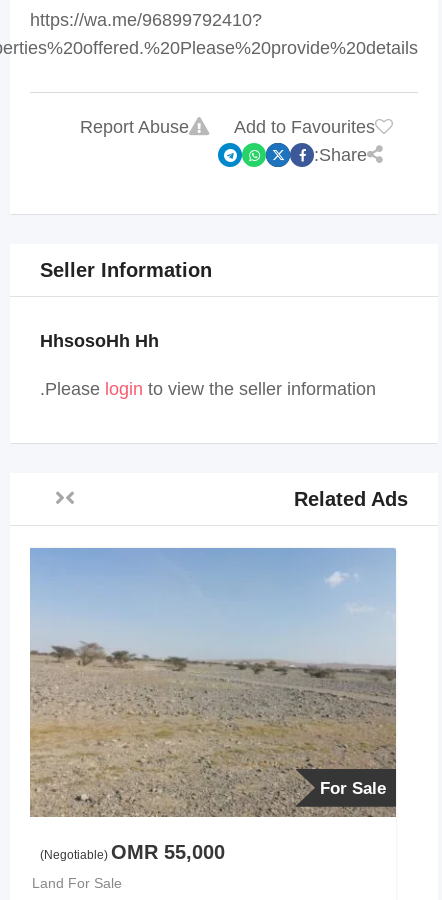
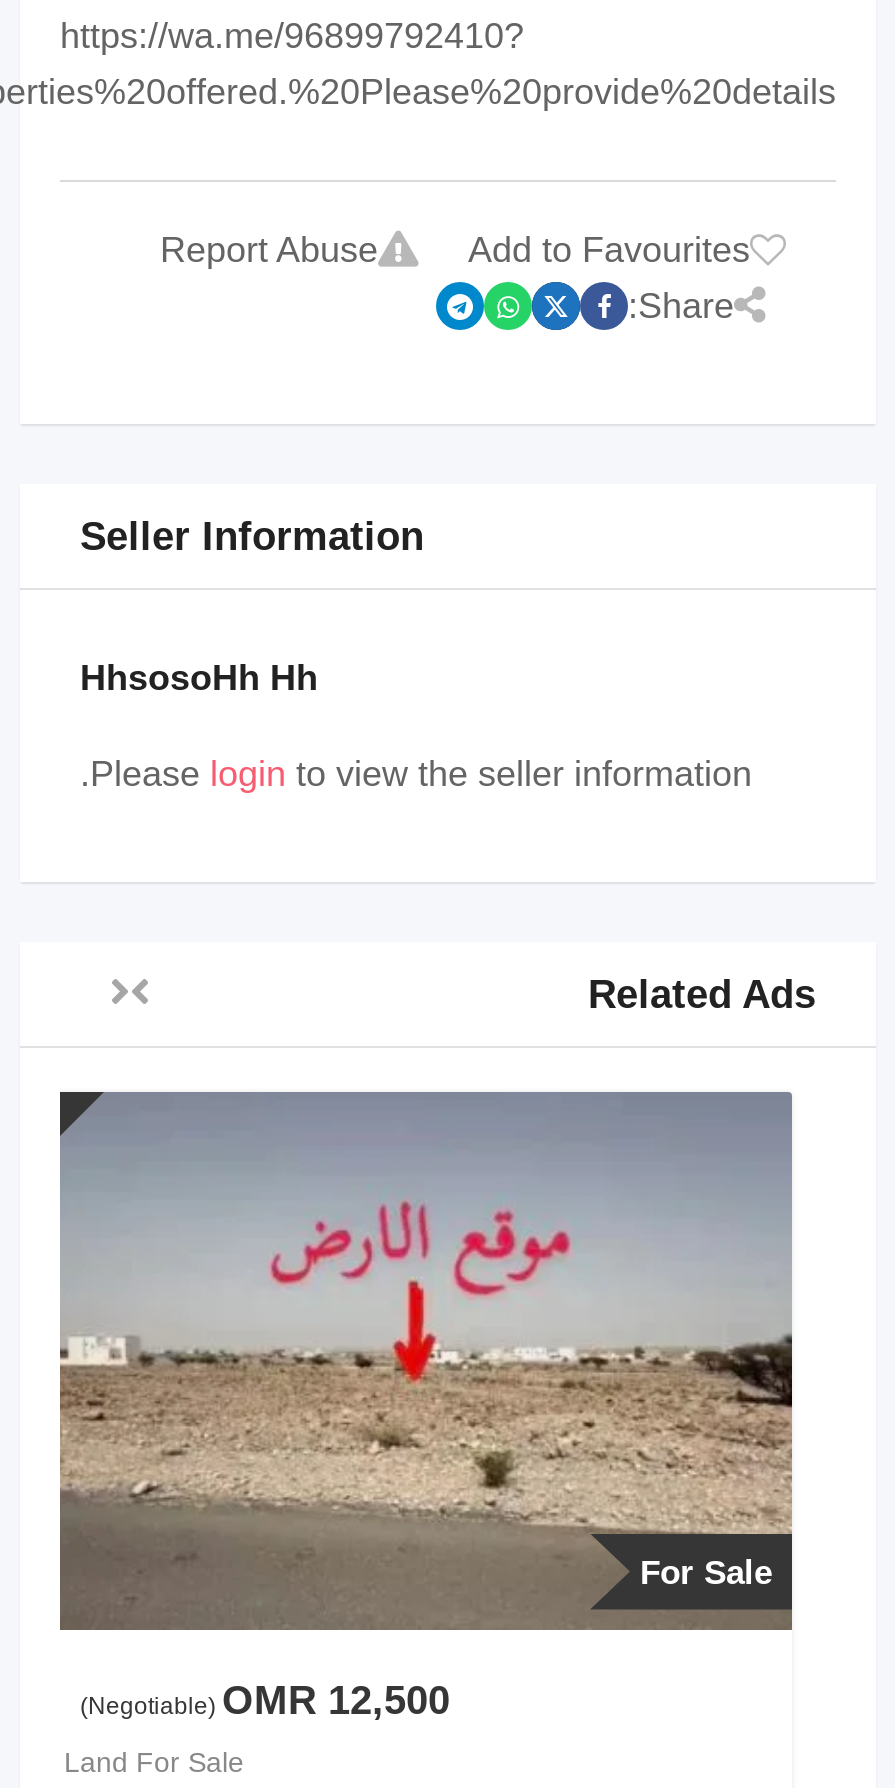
- [image]
- 55,000
+ [image]
+ 12,500
